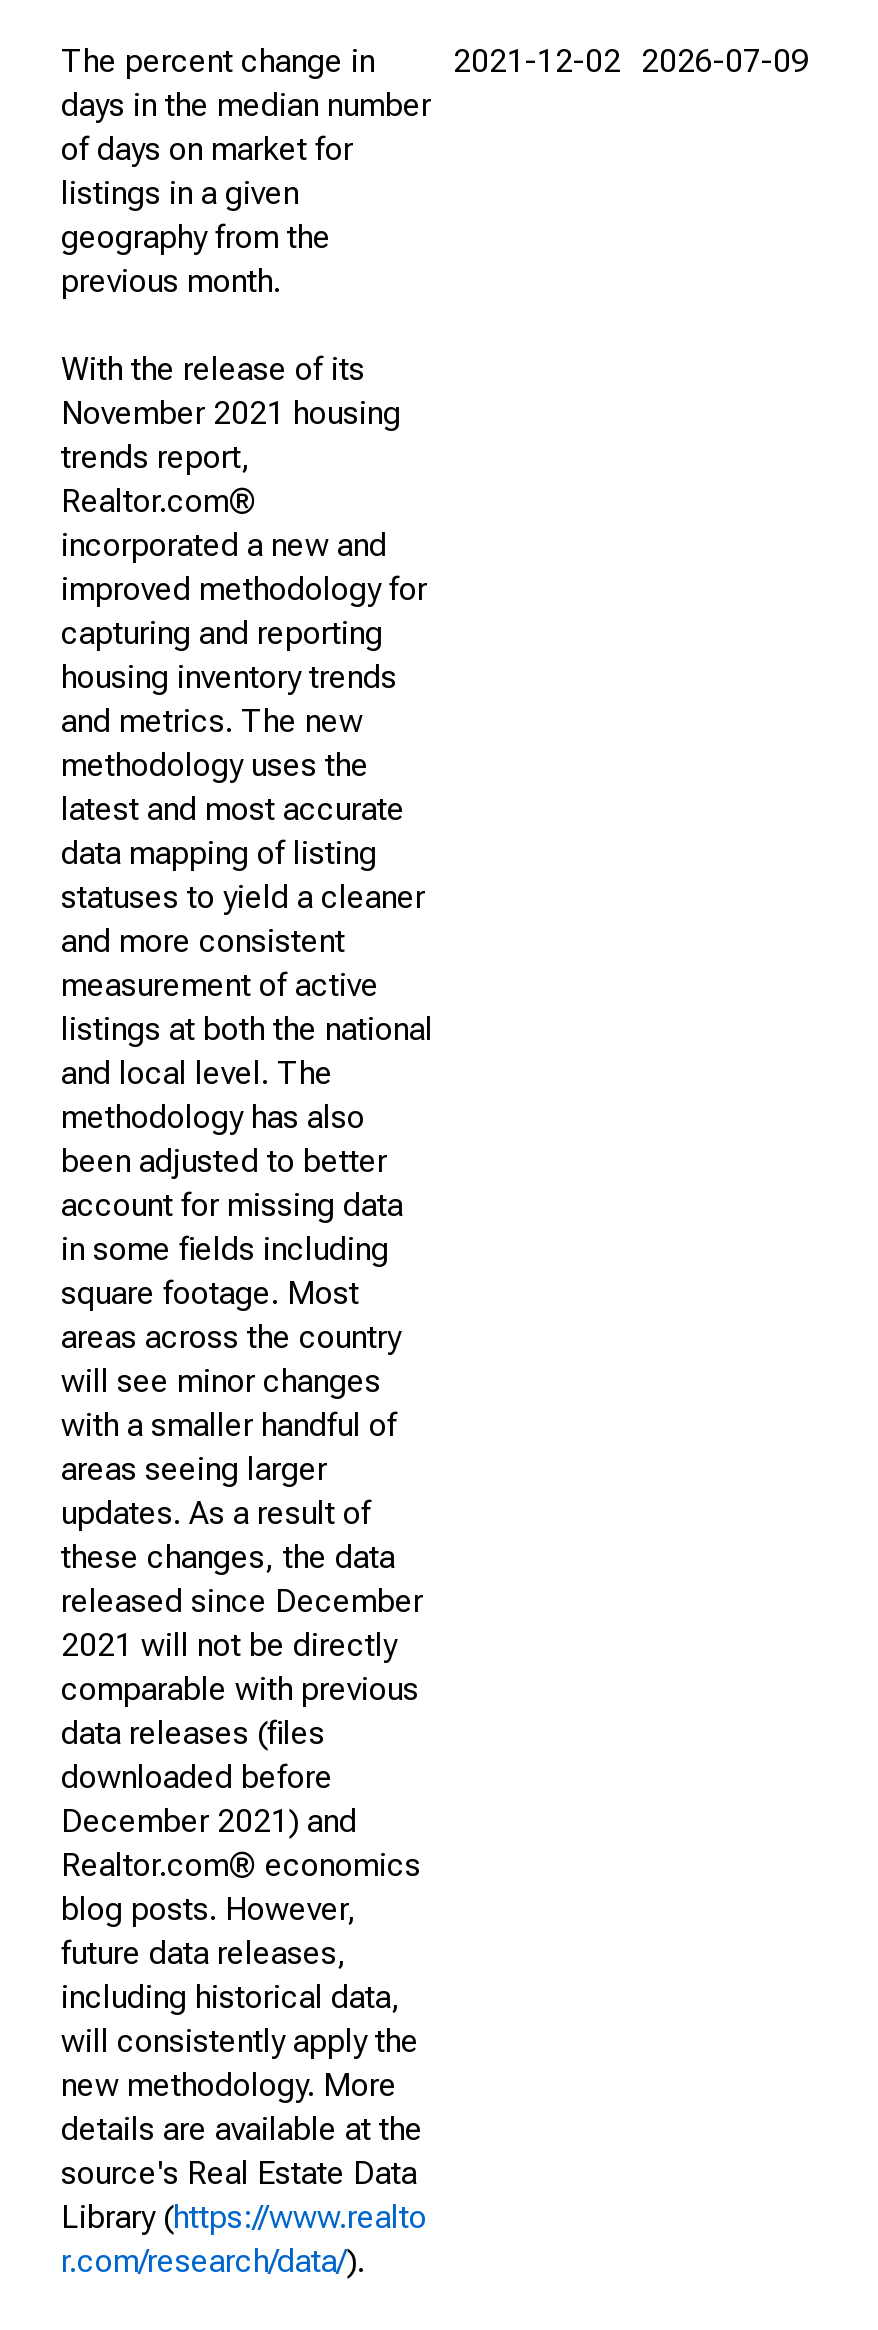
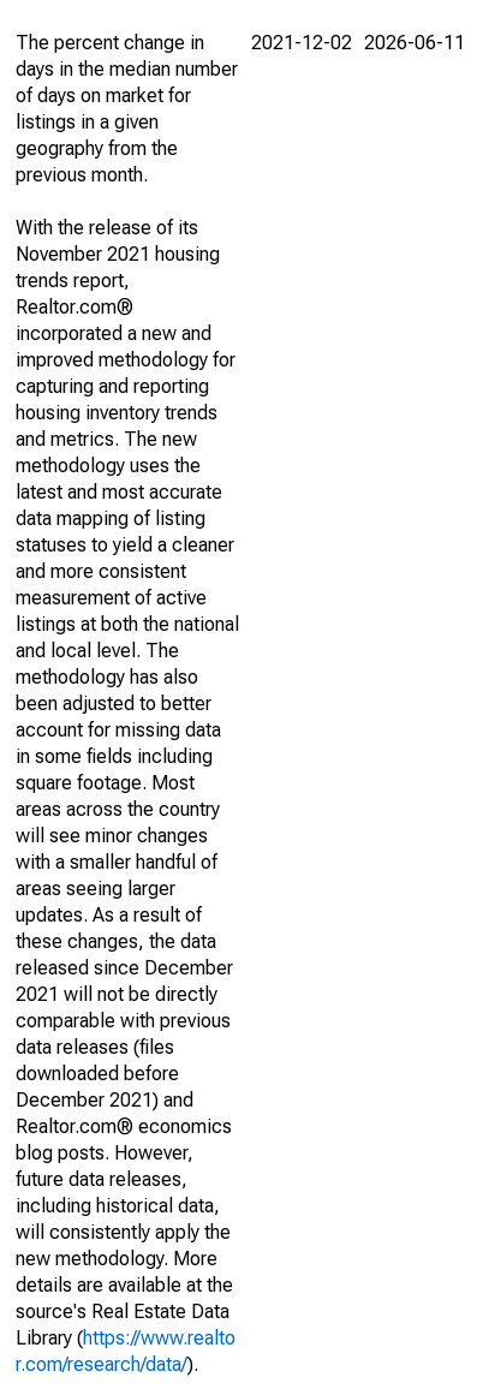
- 2021-12-02 2026-07-09
+ 2021-12-02 2026-06-11
